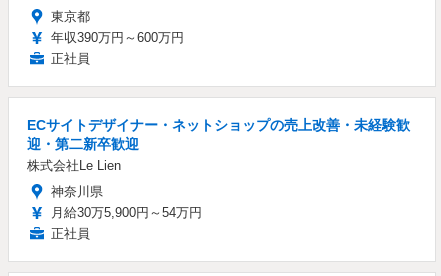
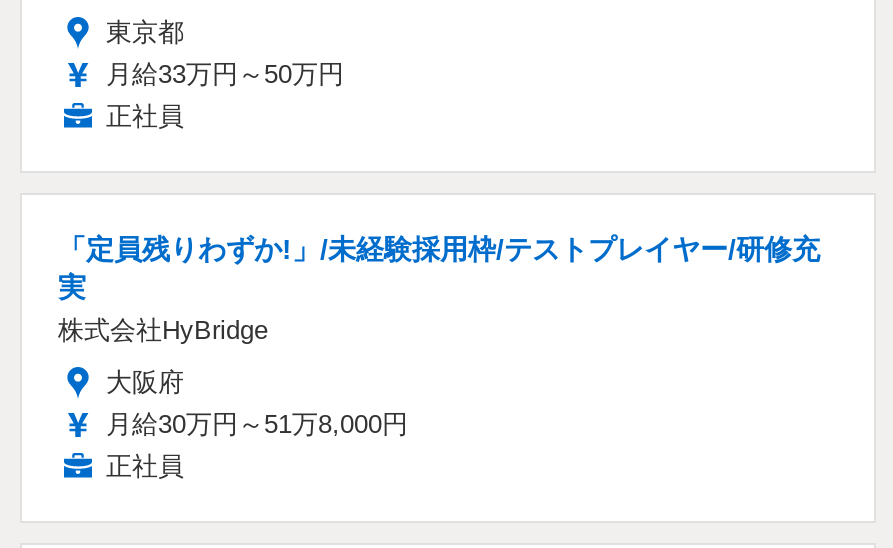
- 年収390万円～600万円
+ 月給33万円～50万円

- ECサイトデザイナー・ネットショップの売上改善・未経験歓
- 迎・第二新卒歓迎
- 株式会社Le Lien
+ 「定員残りわずか!」/未経験採用枠/テストプレイヤー/研修充
+ 実
+ 株式会社HyBridge

- 神奈川県
- 月給30万5,900円～54万円
+ 大阪府
+ 月給30万円～51万8,000円
